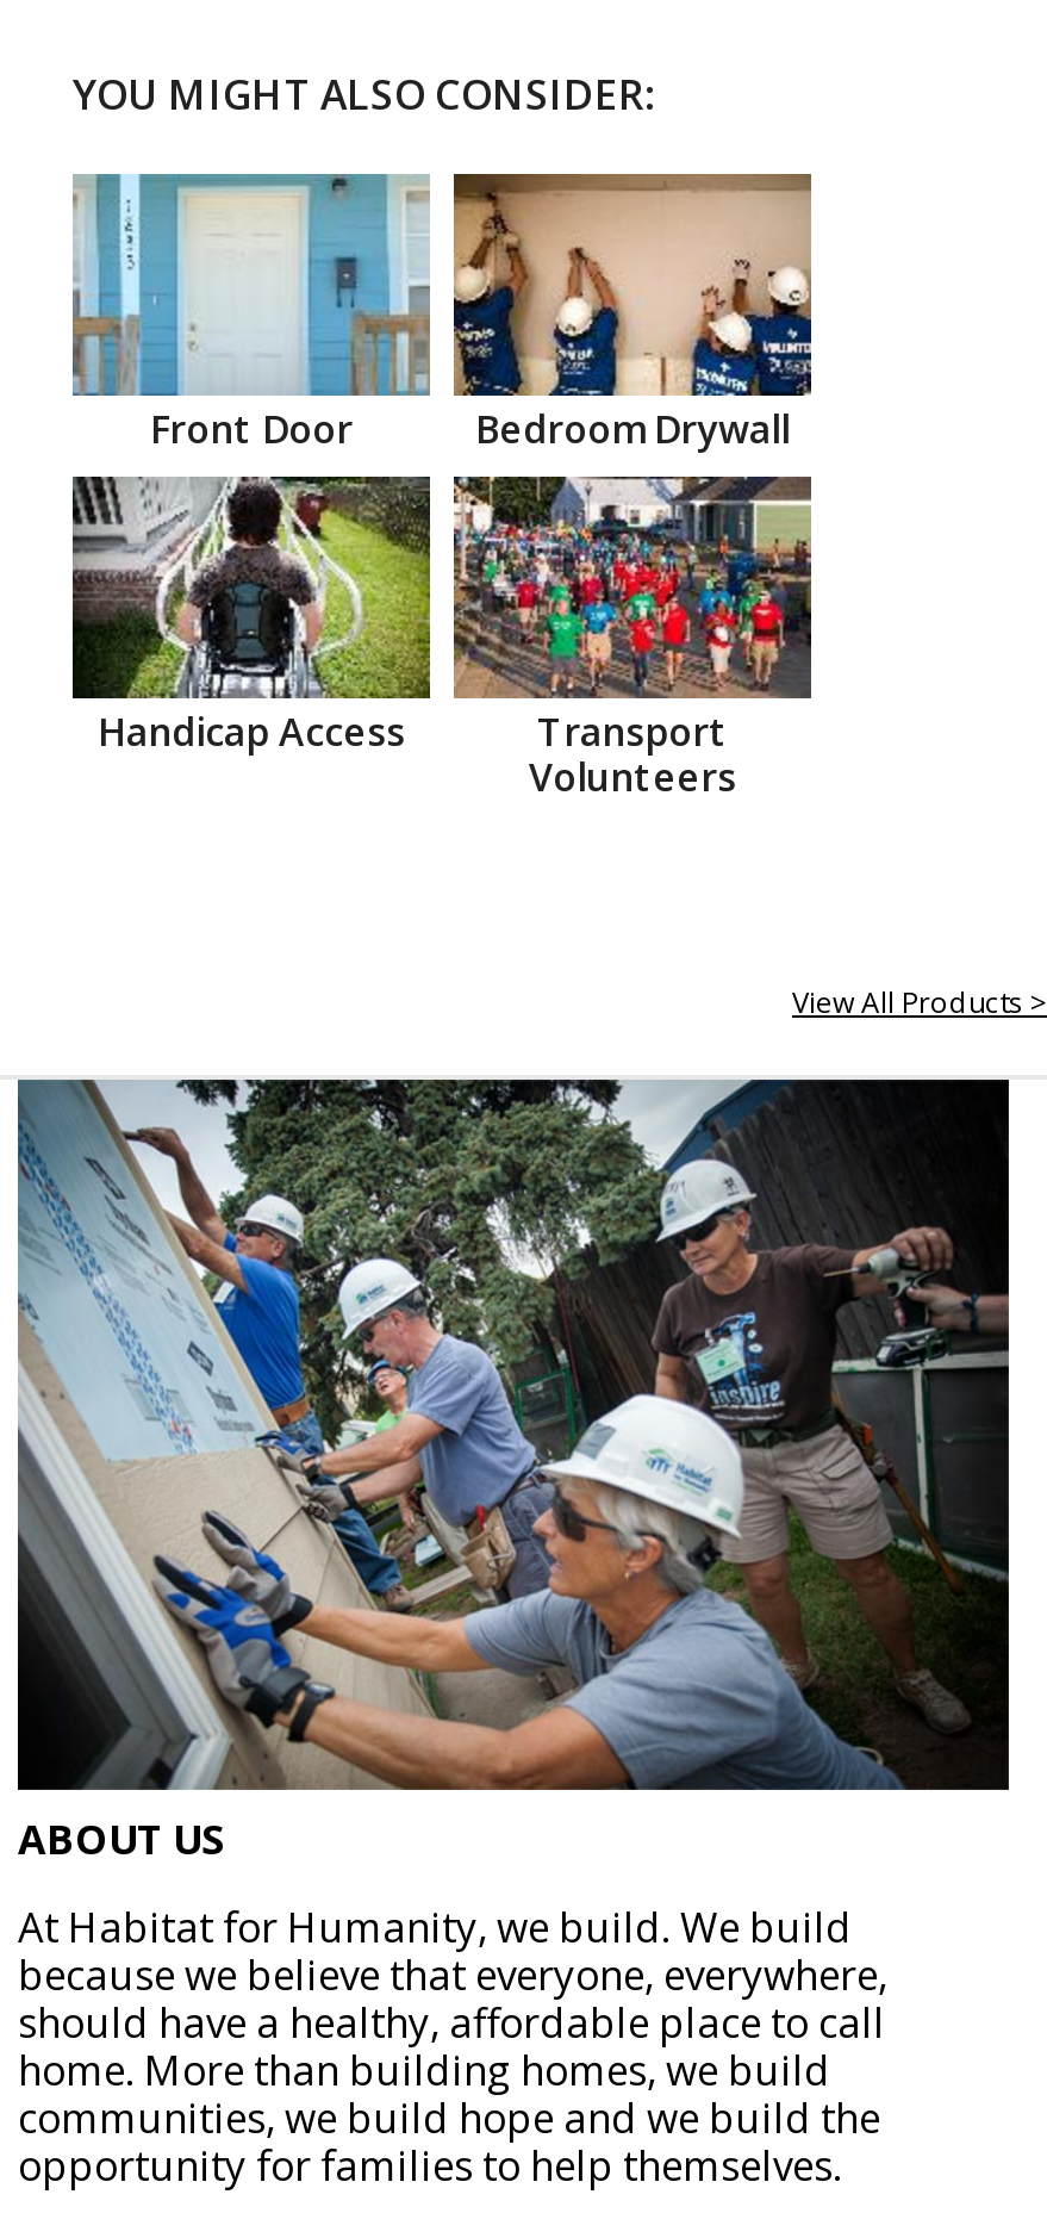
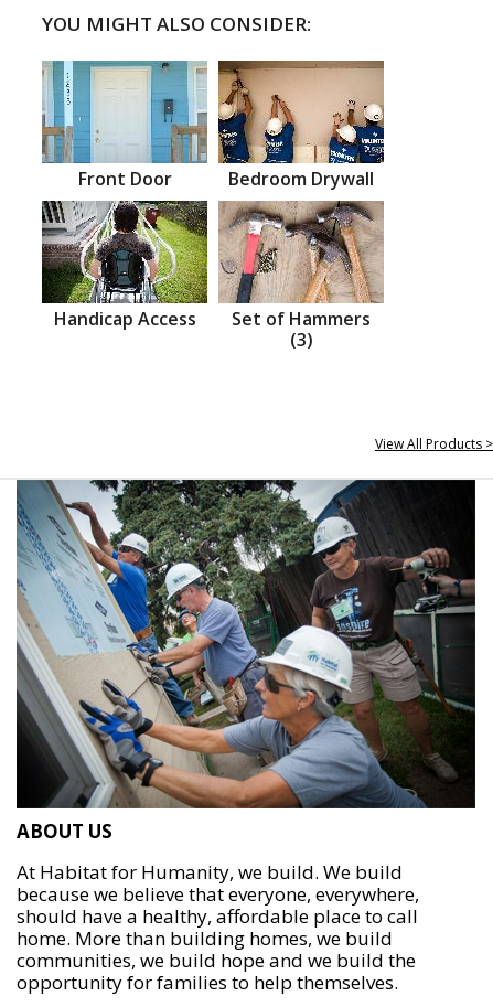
- [image]
- Transport
- Volunteers
+ [image]
+ Set of Hammers
+ (3)
